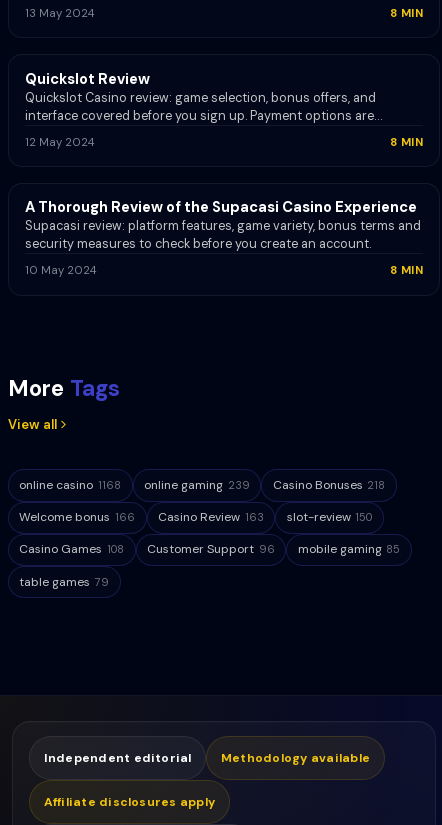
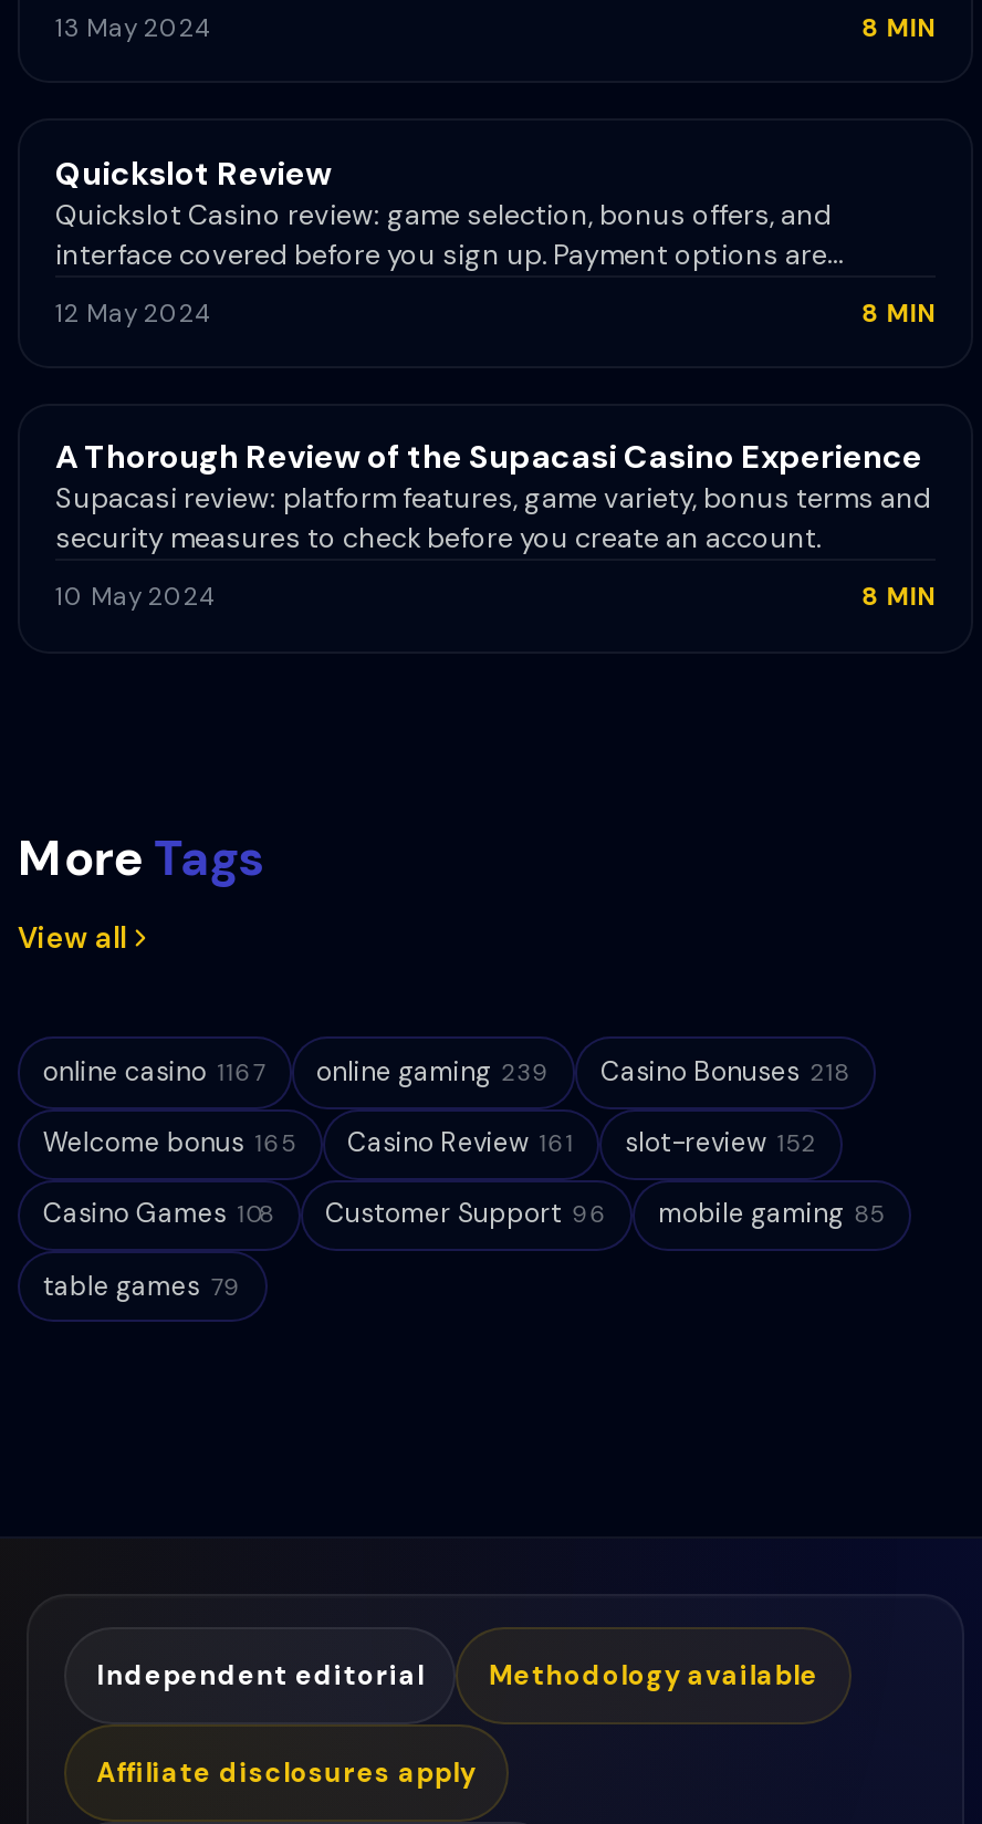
- online casino 1168
+ online casino 1167

- Welcome bonus 166
+ Welcome bonus 165

- Casino Review 163
+ Casino Review 161

- slot-review 150
+ slot-review 152
